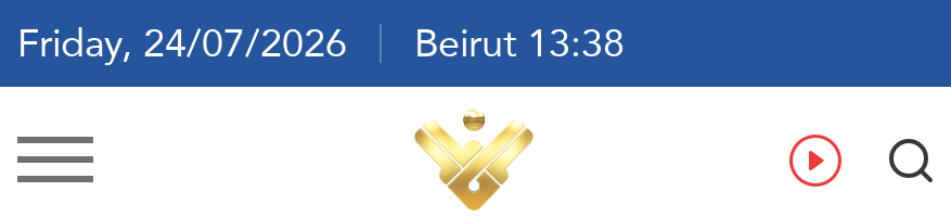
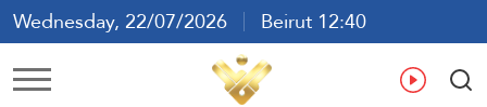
- Friday, 24/07/2026 Beirut 13:38
+ Wednesday, 22/07/2026 Beirut 12:40
